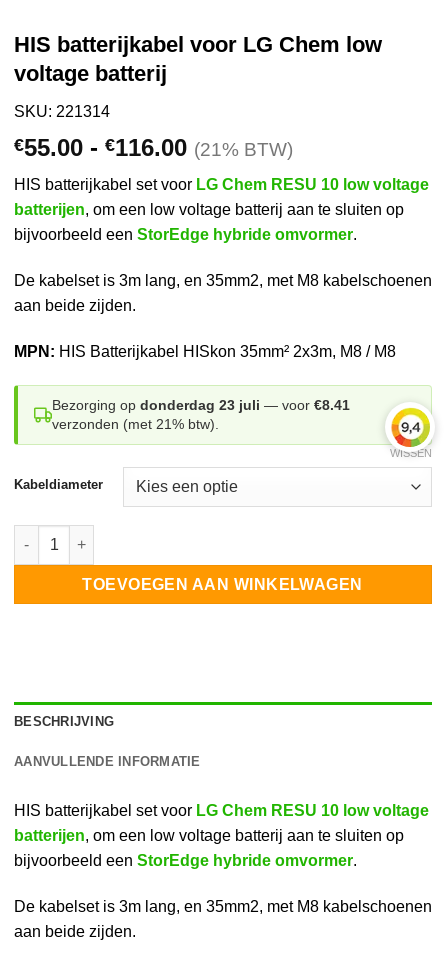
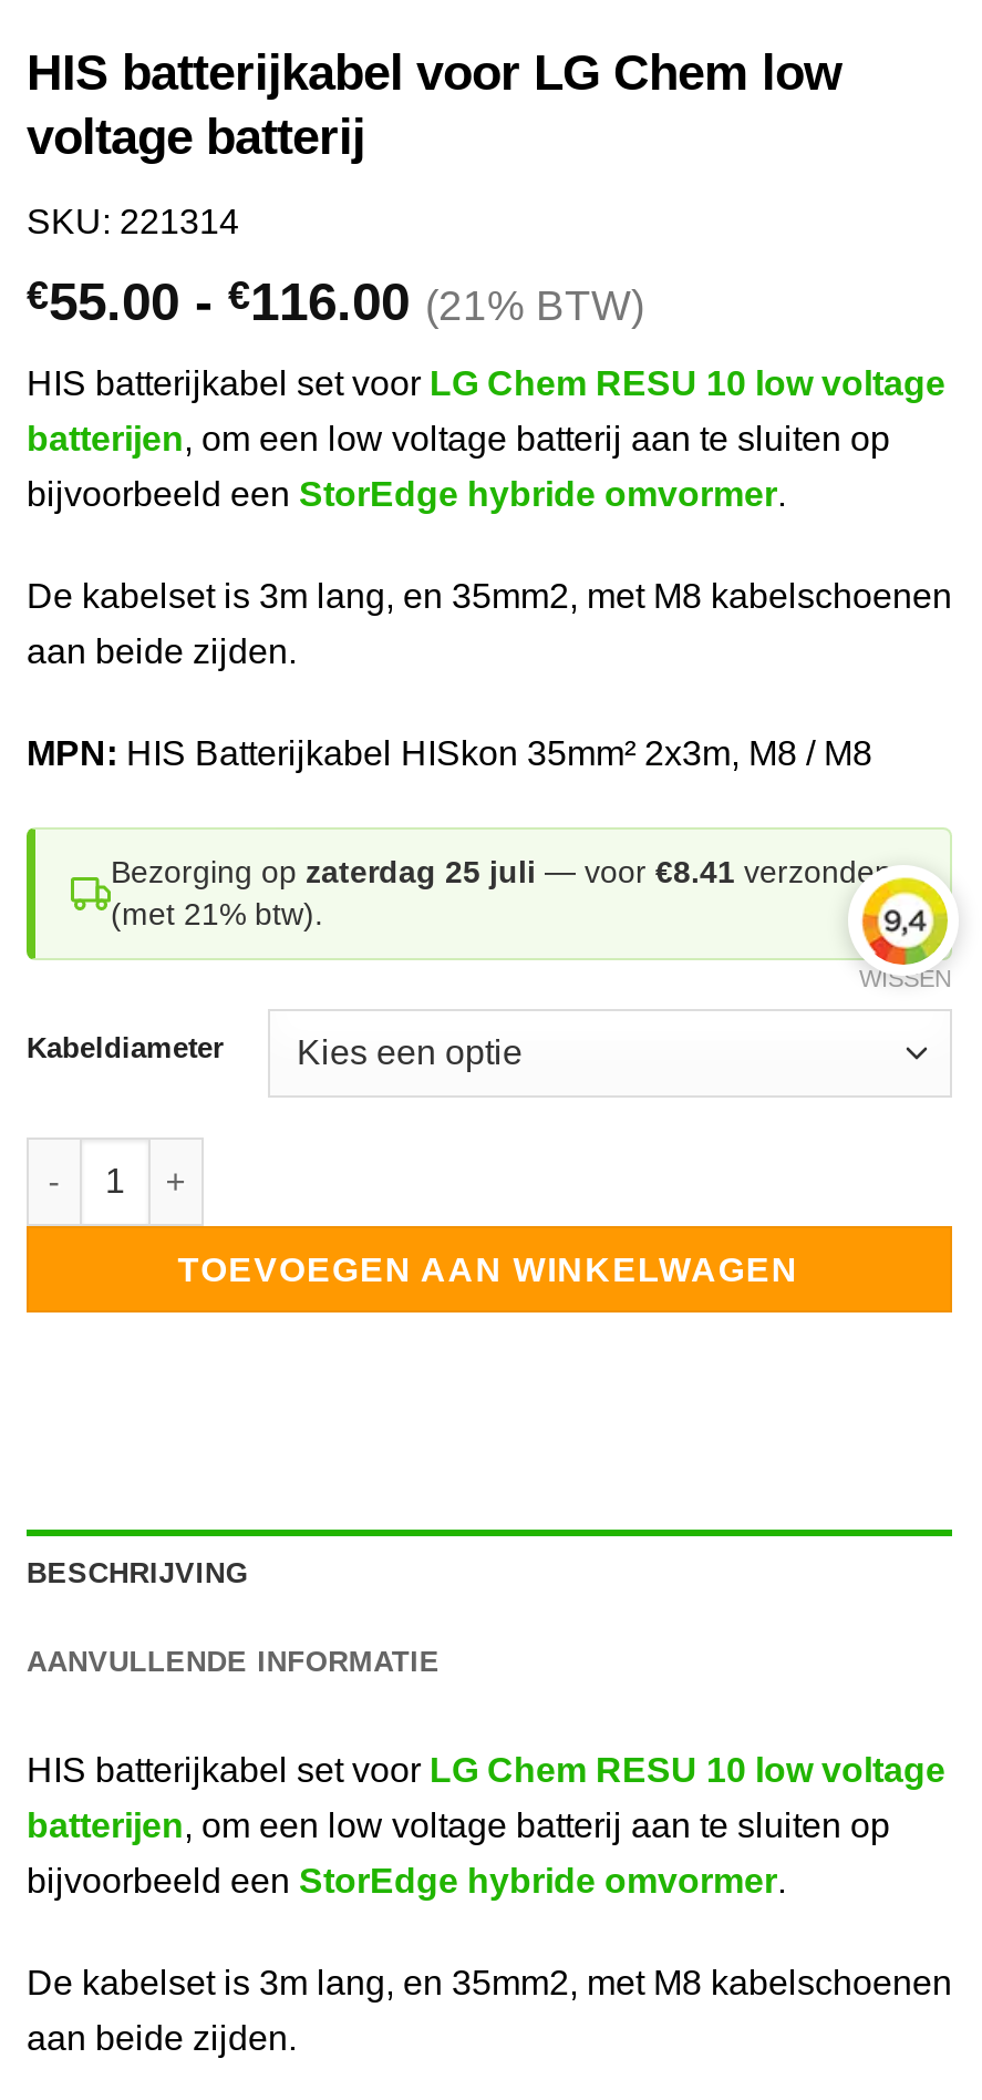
- Bezorging op donderdag 23 juli — voor €8.41
- verzonden (met 21% btw).
+ Bezorging op zaterdag 25 juli — voor €8.41 verzonden
+ (met 21% btw).
